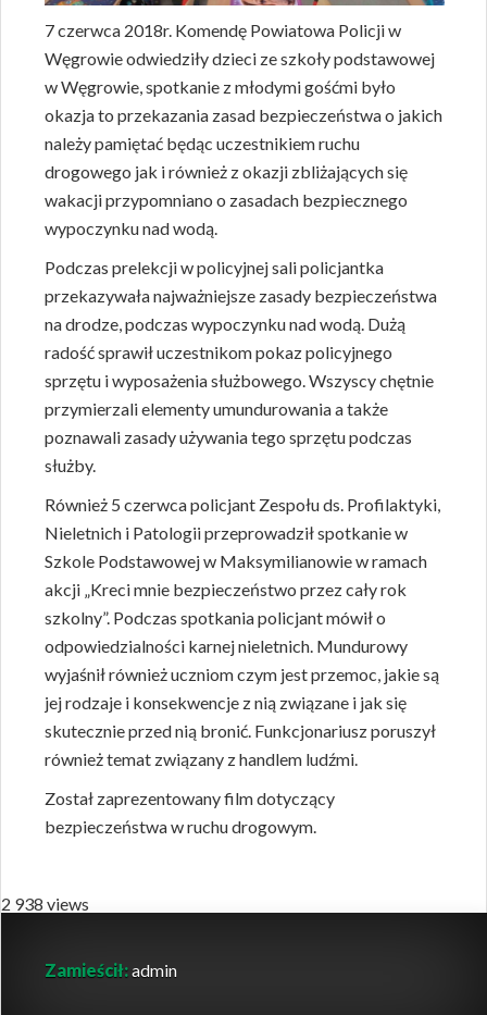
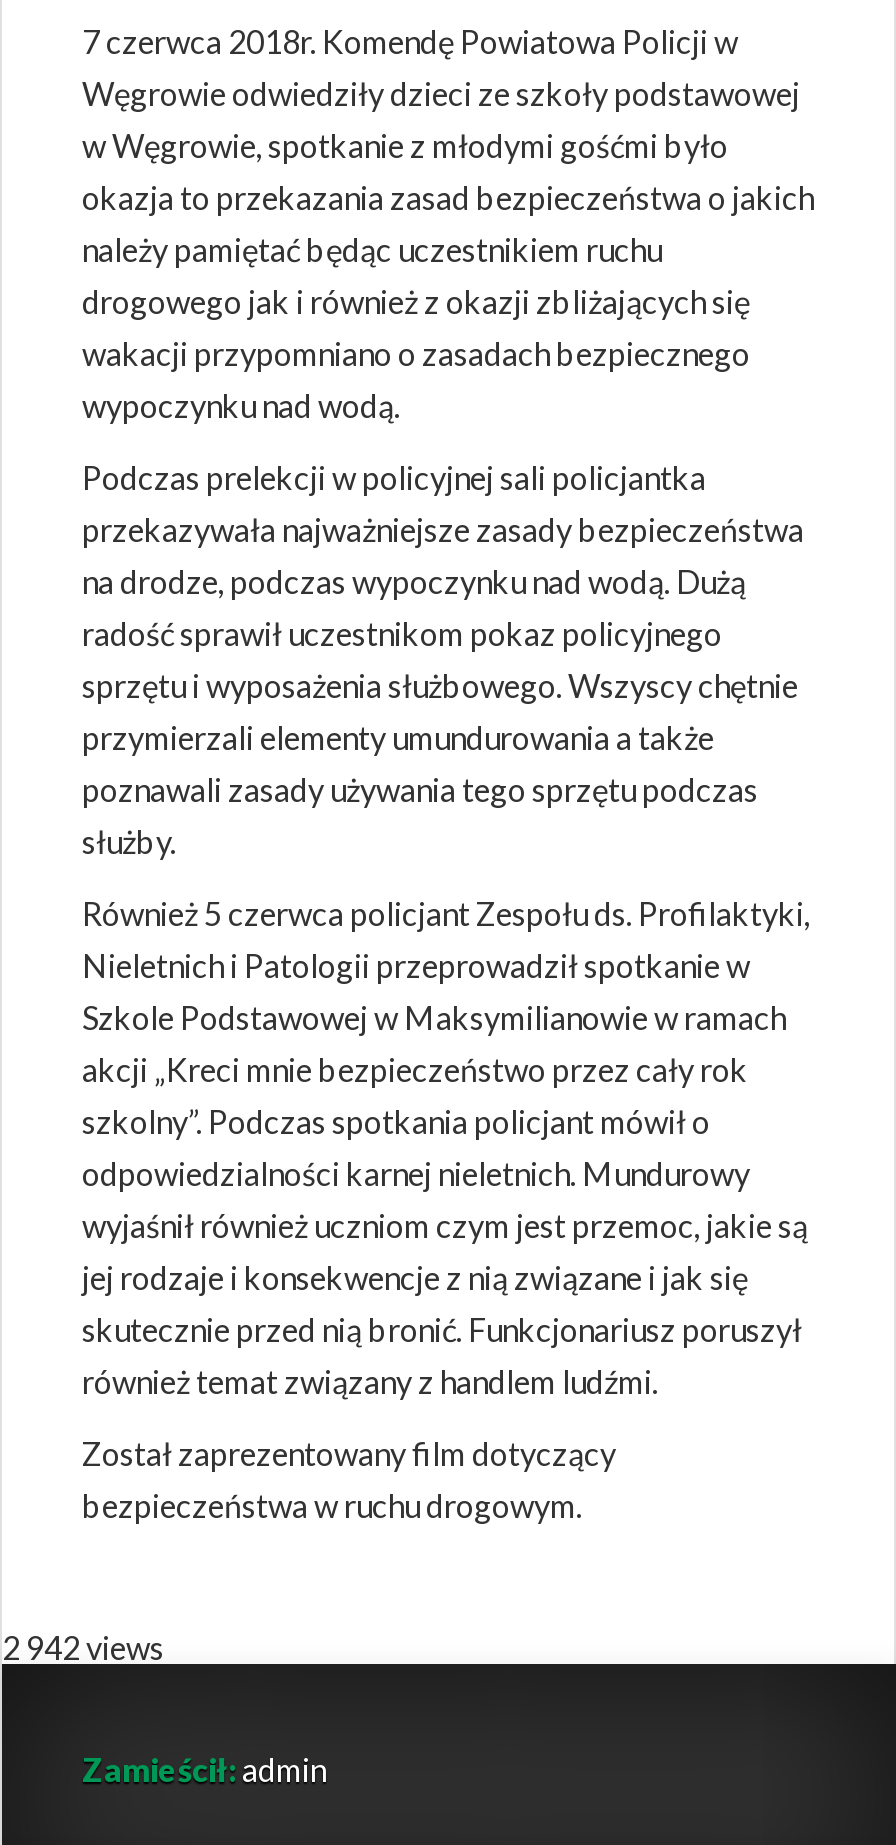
- 2 938 views
+ 2 942 views
